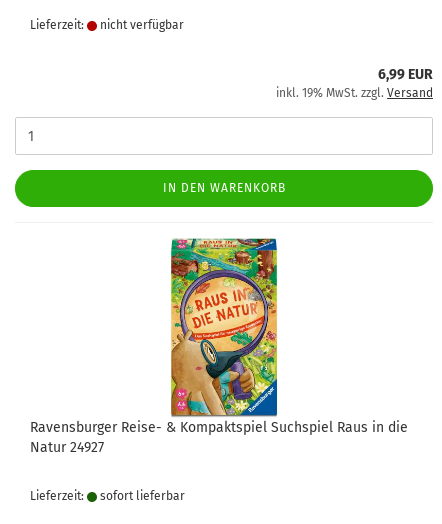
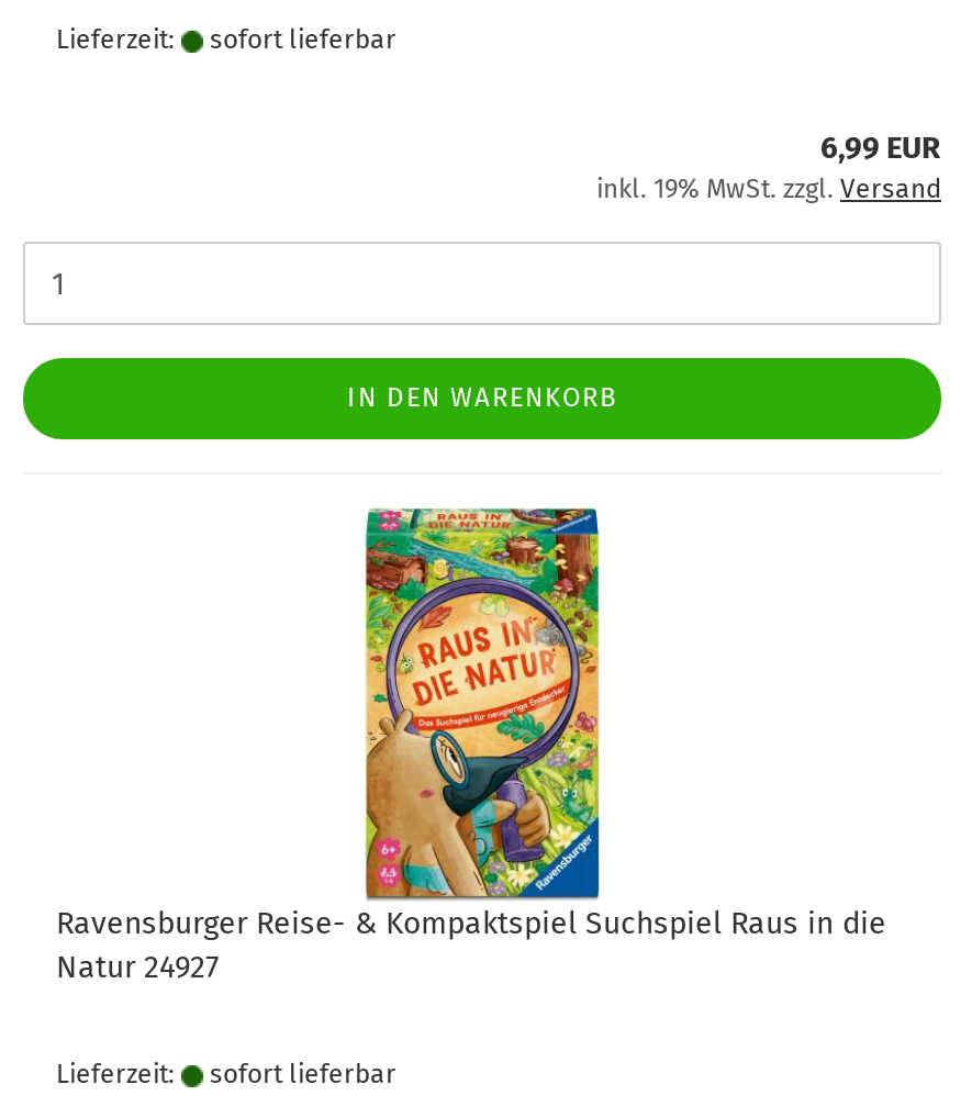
- nicht verfügbar
+ sofort lieferbar
